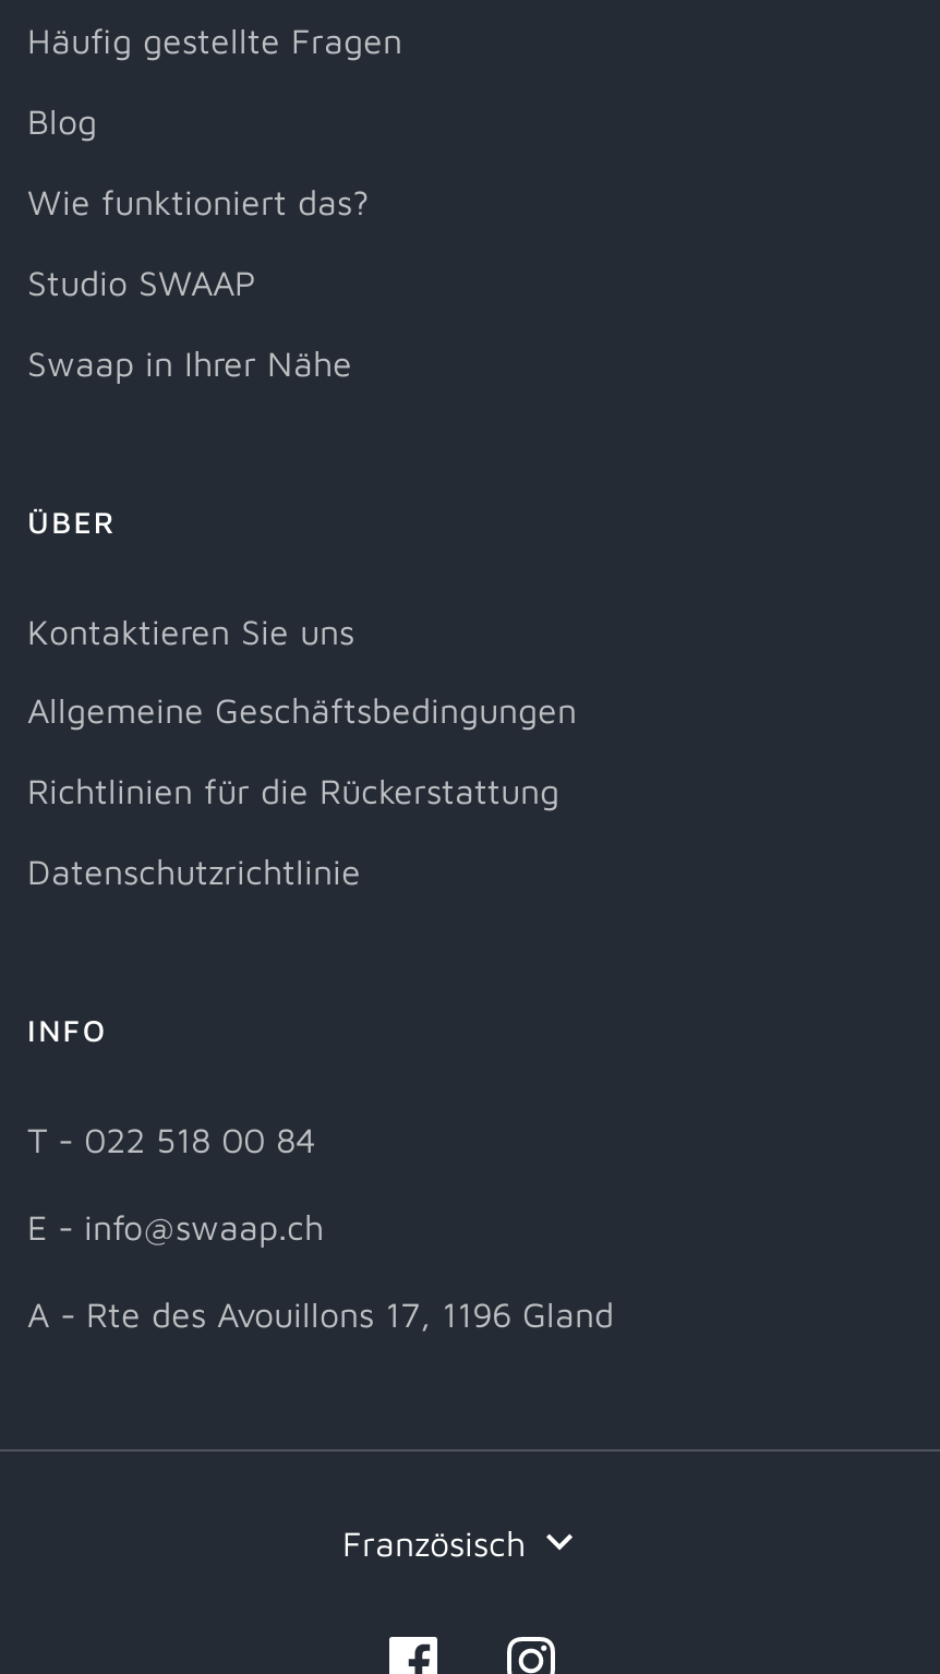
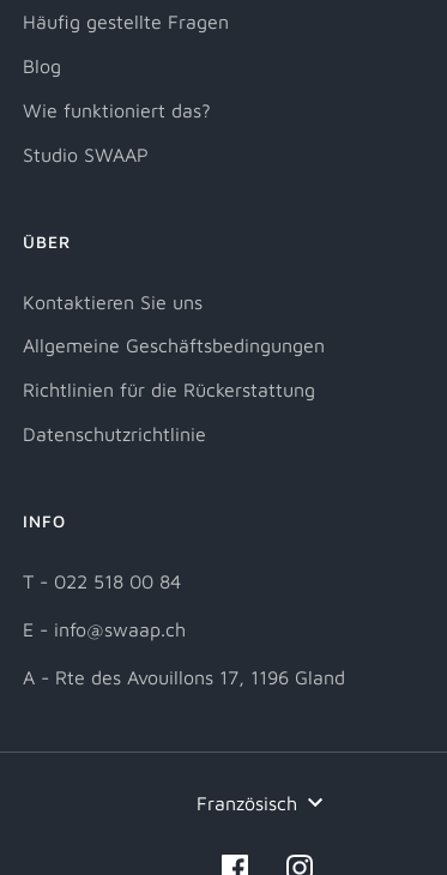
- Swaap in Ihrer Nähe
